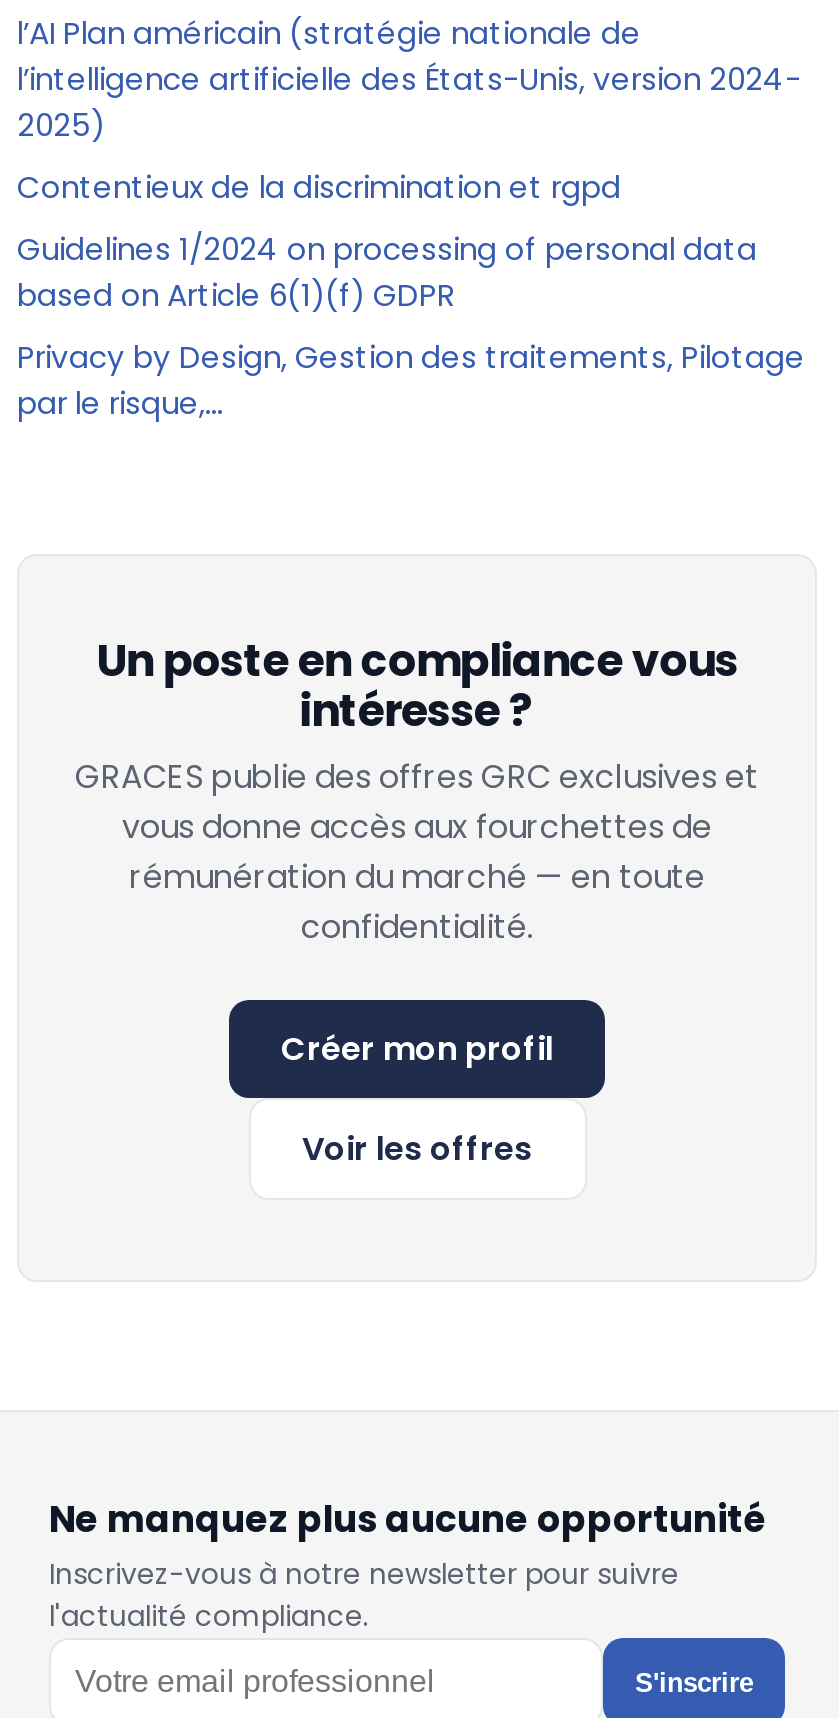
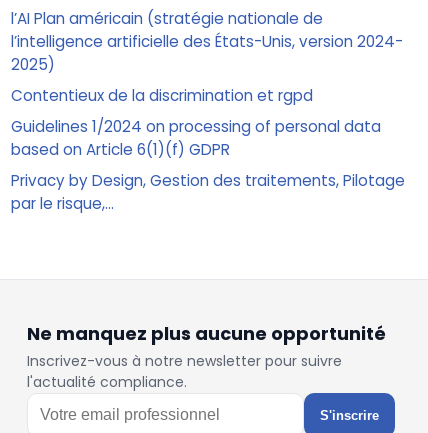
- Un poste en compliance vous
- intéresse ?
- GRACES publie des offres GRC exclusives et
- vous donne accès aux fourchettes de
- rémunération du marché — en toute
- confidentialité.
- Créer mon profil
- Voir les offres
